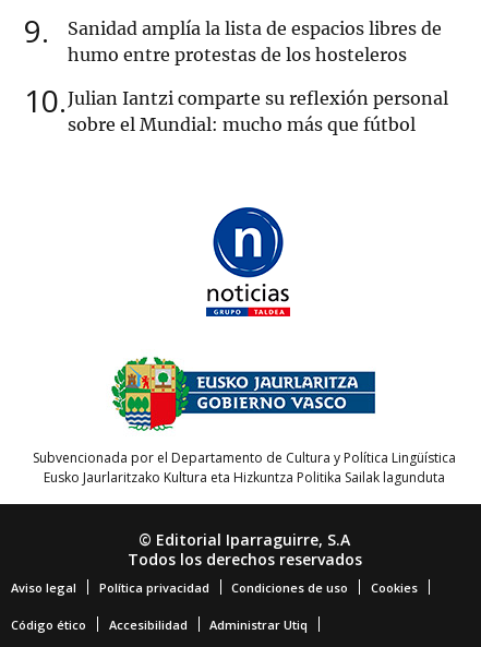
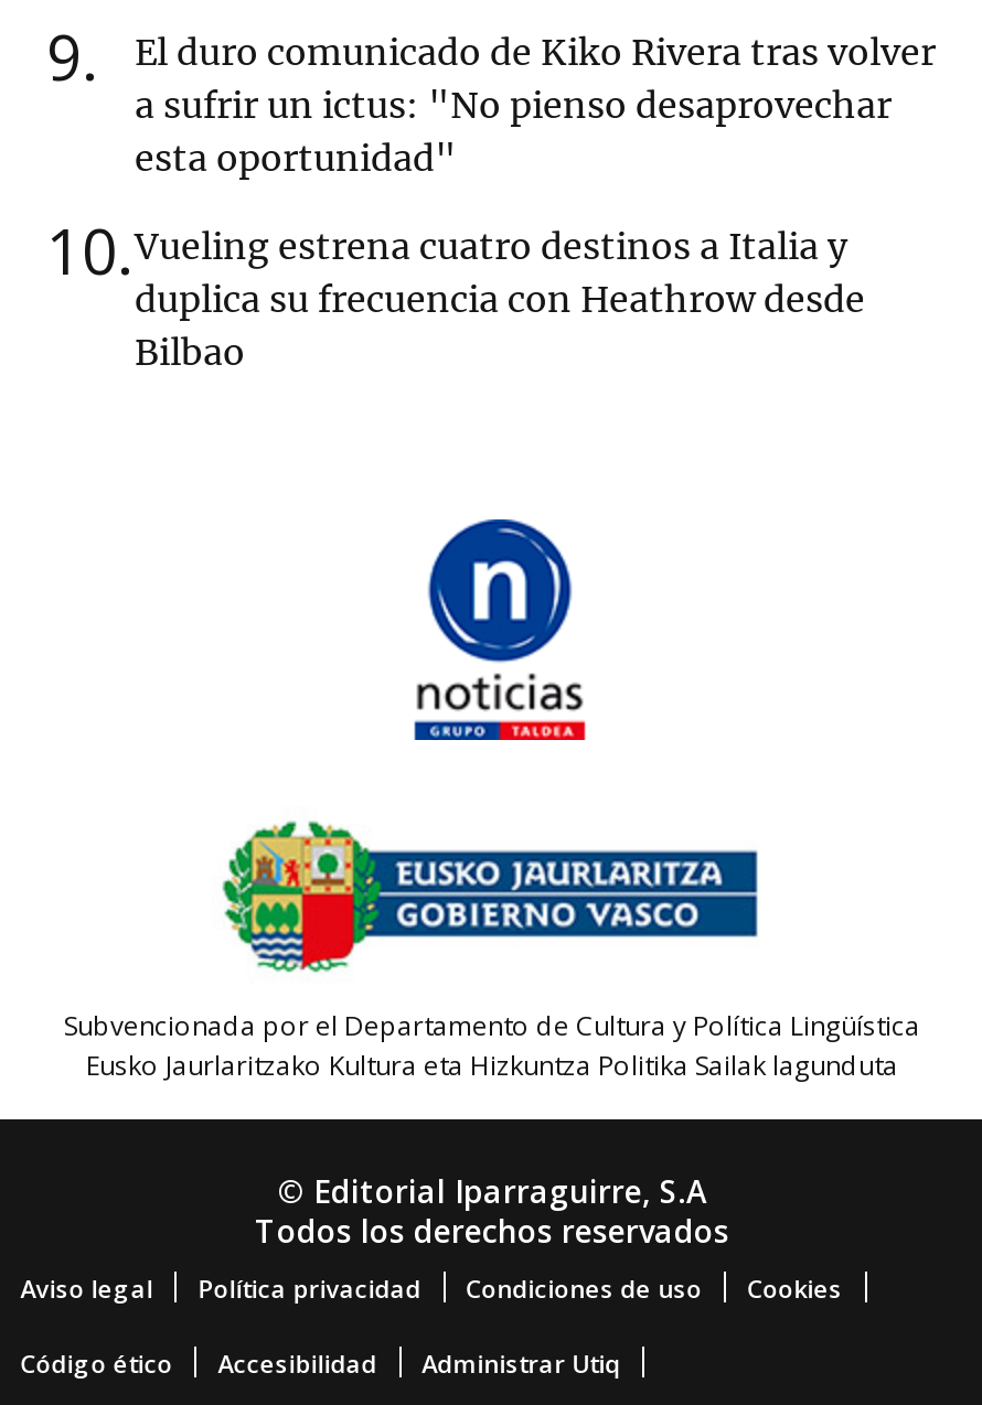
- Sanidad amplía la lista de espacios libres de
- humo entre protestas de los hosteleros
- 10 Julian Iantzi comparte su reflexión personal
- sobre el Mundial: mucho más que fútbol
+ El duro comunicado de Kiko Rivera tras volver
+ a sufrir un ictus: "No pienso desaprovechar
+ esta oportunidad"
+ 10 Vueling estrena cuatro destinos a Italia y
+ duplica su frecuencia con Heathrow desde
+ Bilbao
